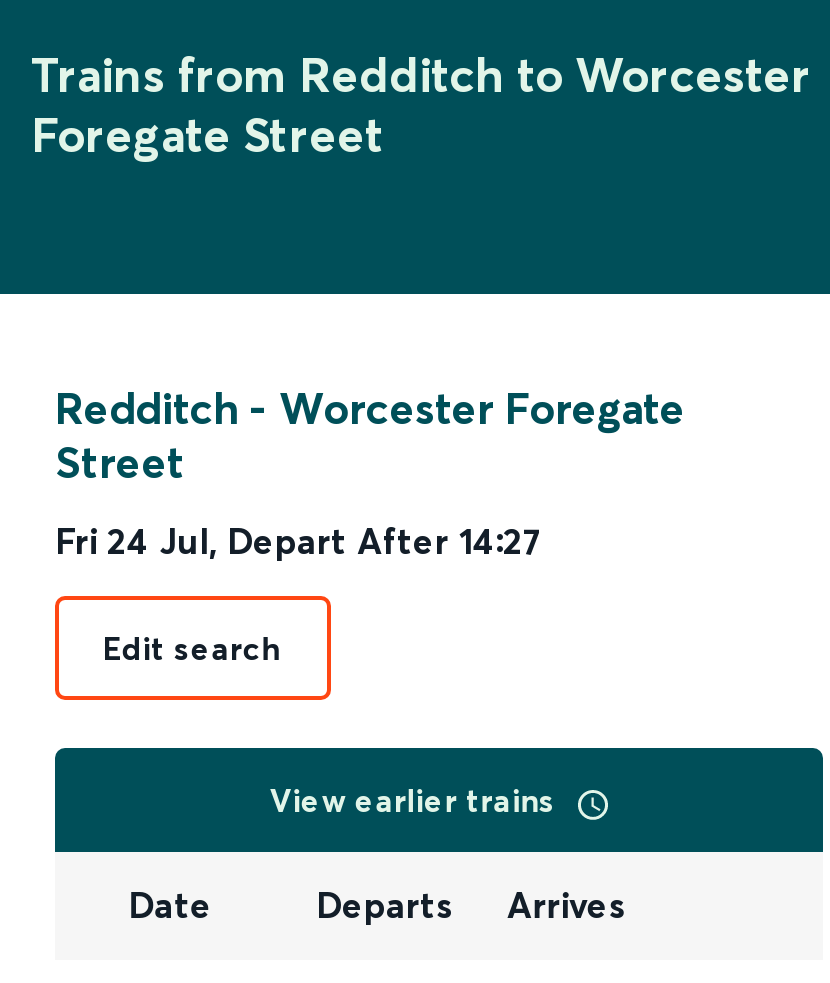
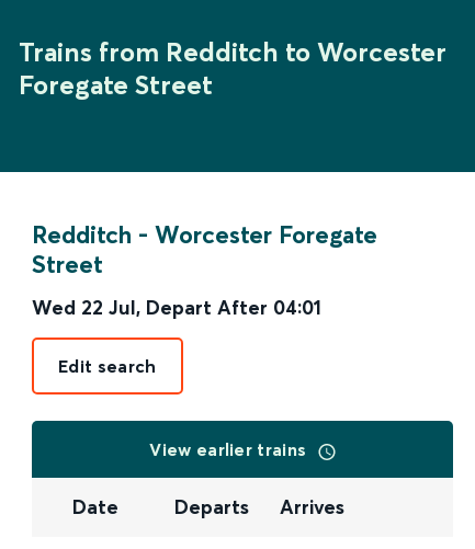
- Fri 24 Jul, Depart After 14:27
+ Wed 22 Jul, Depart After 04:01
